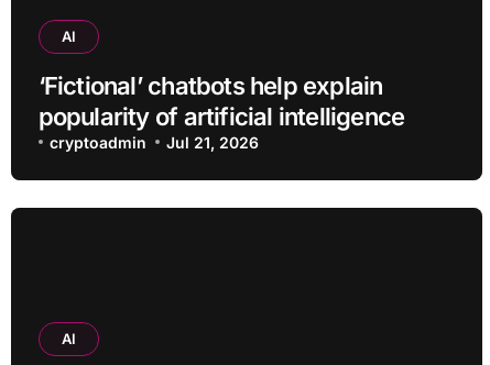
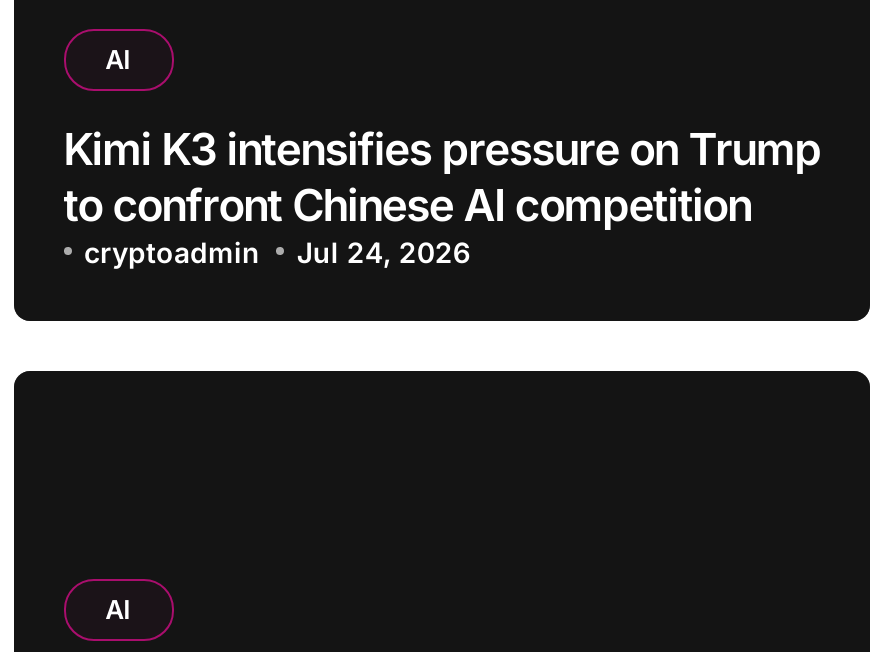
- ‘Fictional’ chatbots help explain
- popularity of artificial intelligence
+ Kimi K3 intensifies pressure on Trump
+ to confront Chinese AI competition

- cryptoadmin Jul 21, 2026
+ cryptoadmin Jul 24, 2026
